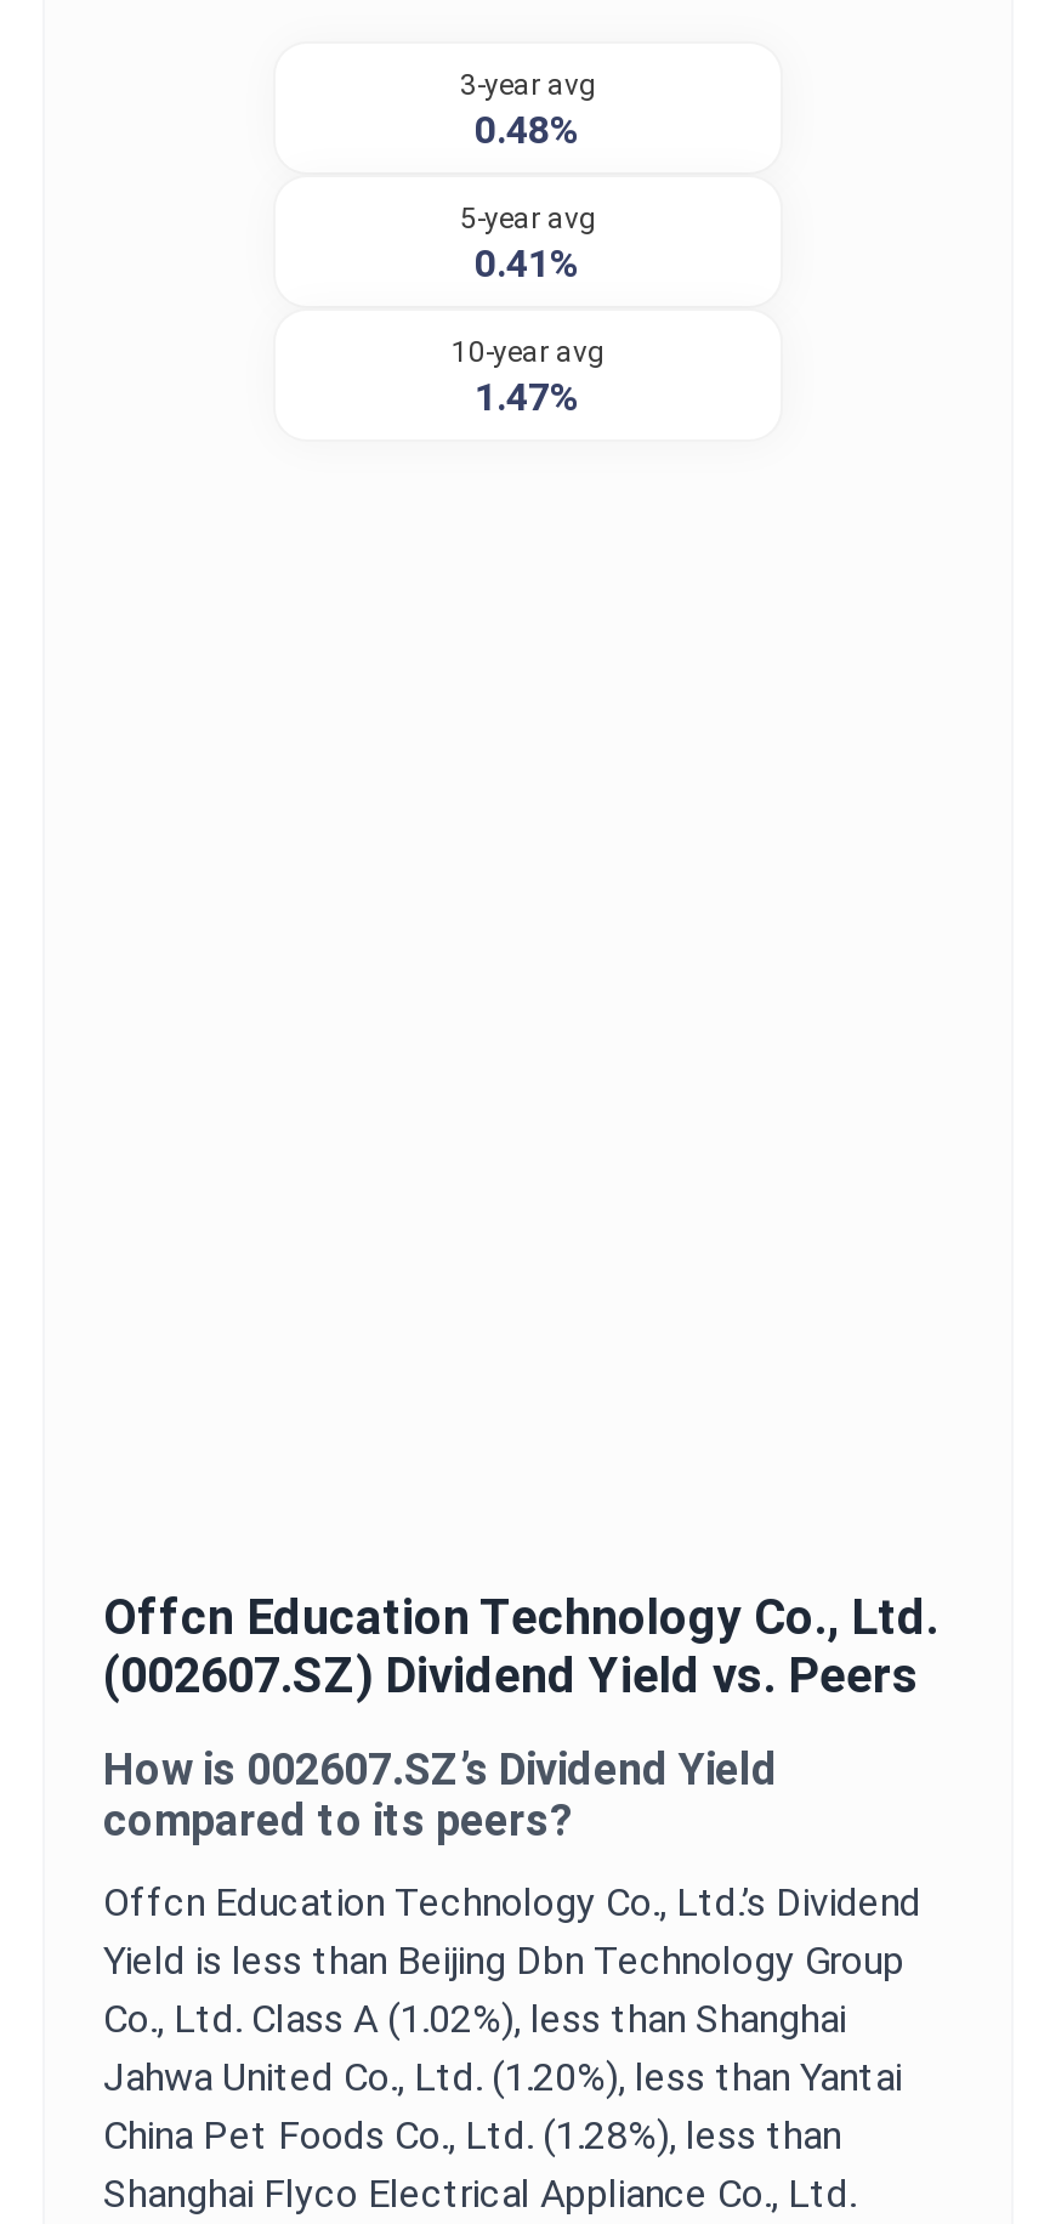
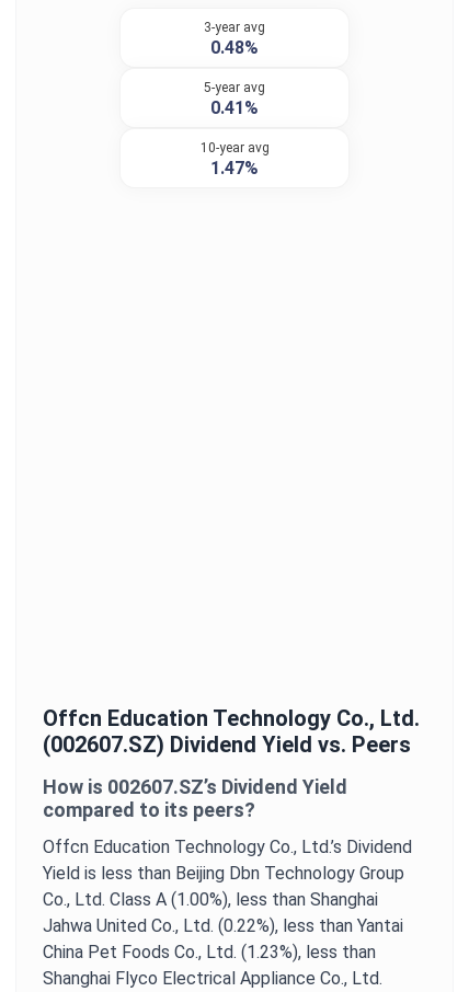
- Co., Ltd. Class A (1.02%), less than Shanghai
+ Co., Ltd. Class A (1.00%), less than Shanghai

- Jahwa United Co., Ltd. (1.20%), less than Yantai
+ Jahwa United Co., Ltd. (0.22%), less than Yantai

- China Pet Foods Co., Ltd. (1.28%), less than
+ China Pet Foods Co., Ltd. (1.23%), less than
